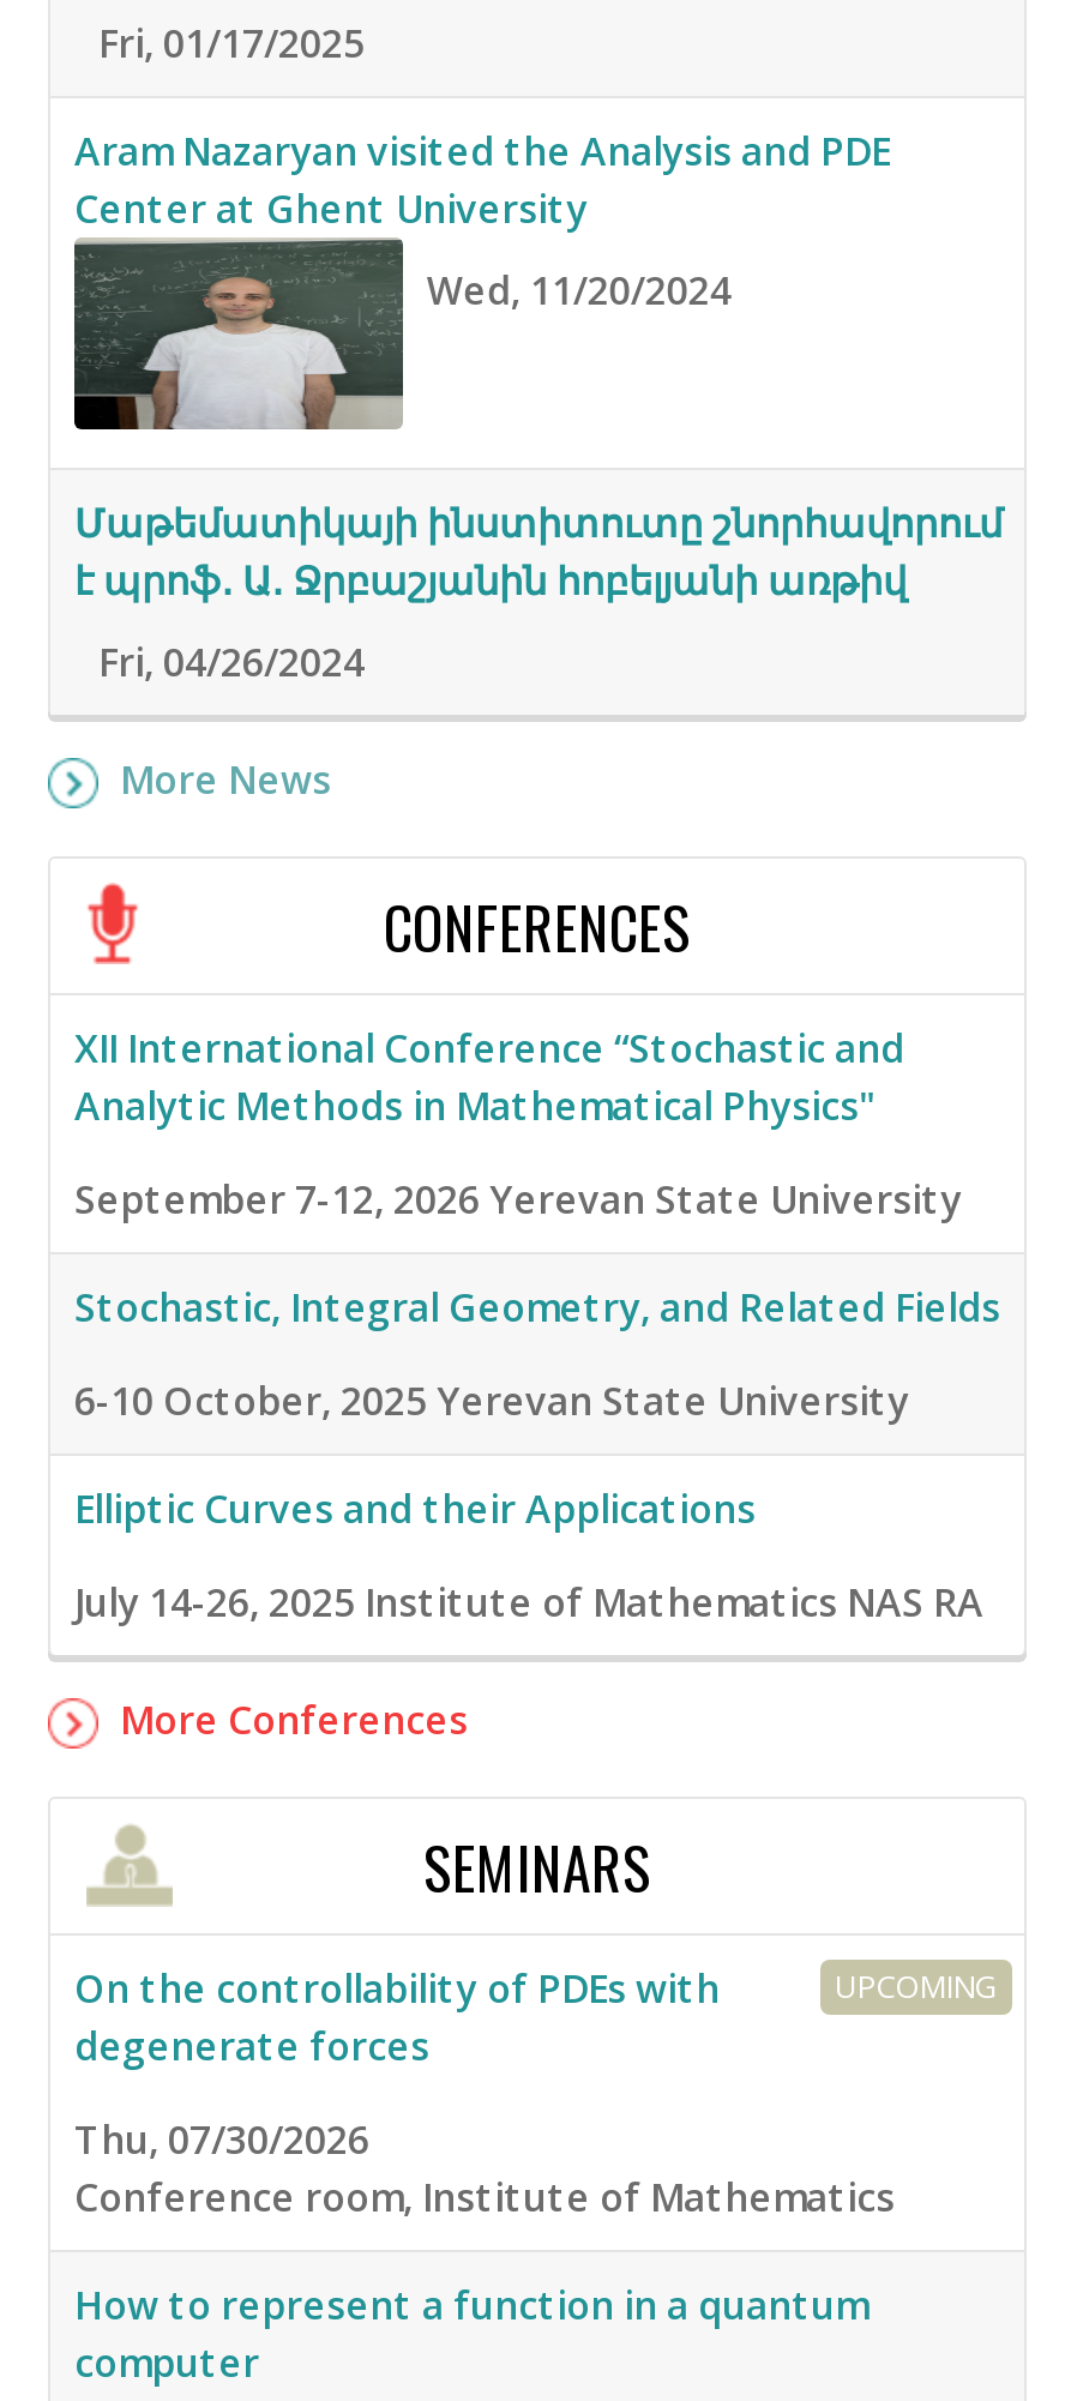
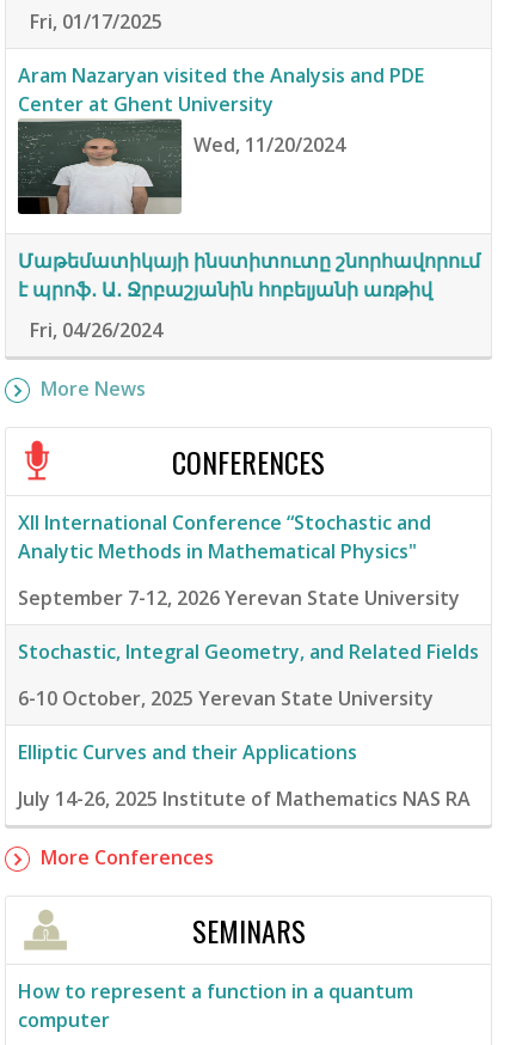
- UPCOMING
- On the controllability of PDEs with
- degenerate forces
- Thu, 07/30/2026
- Conference room, Institute of Mathematics
